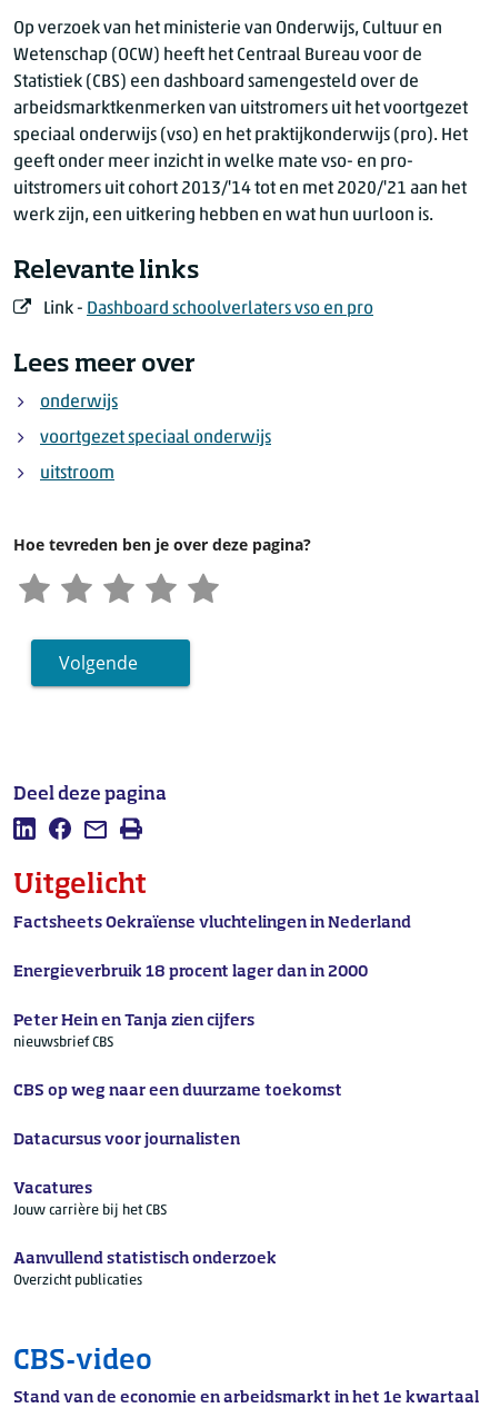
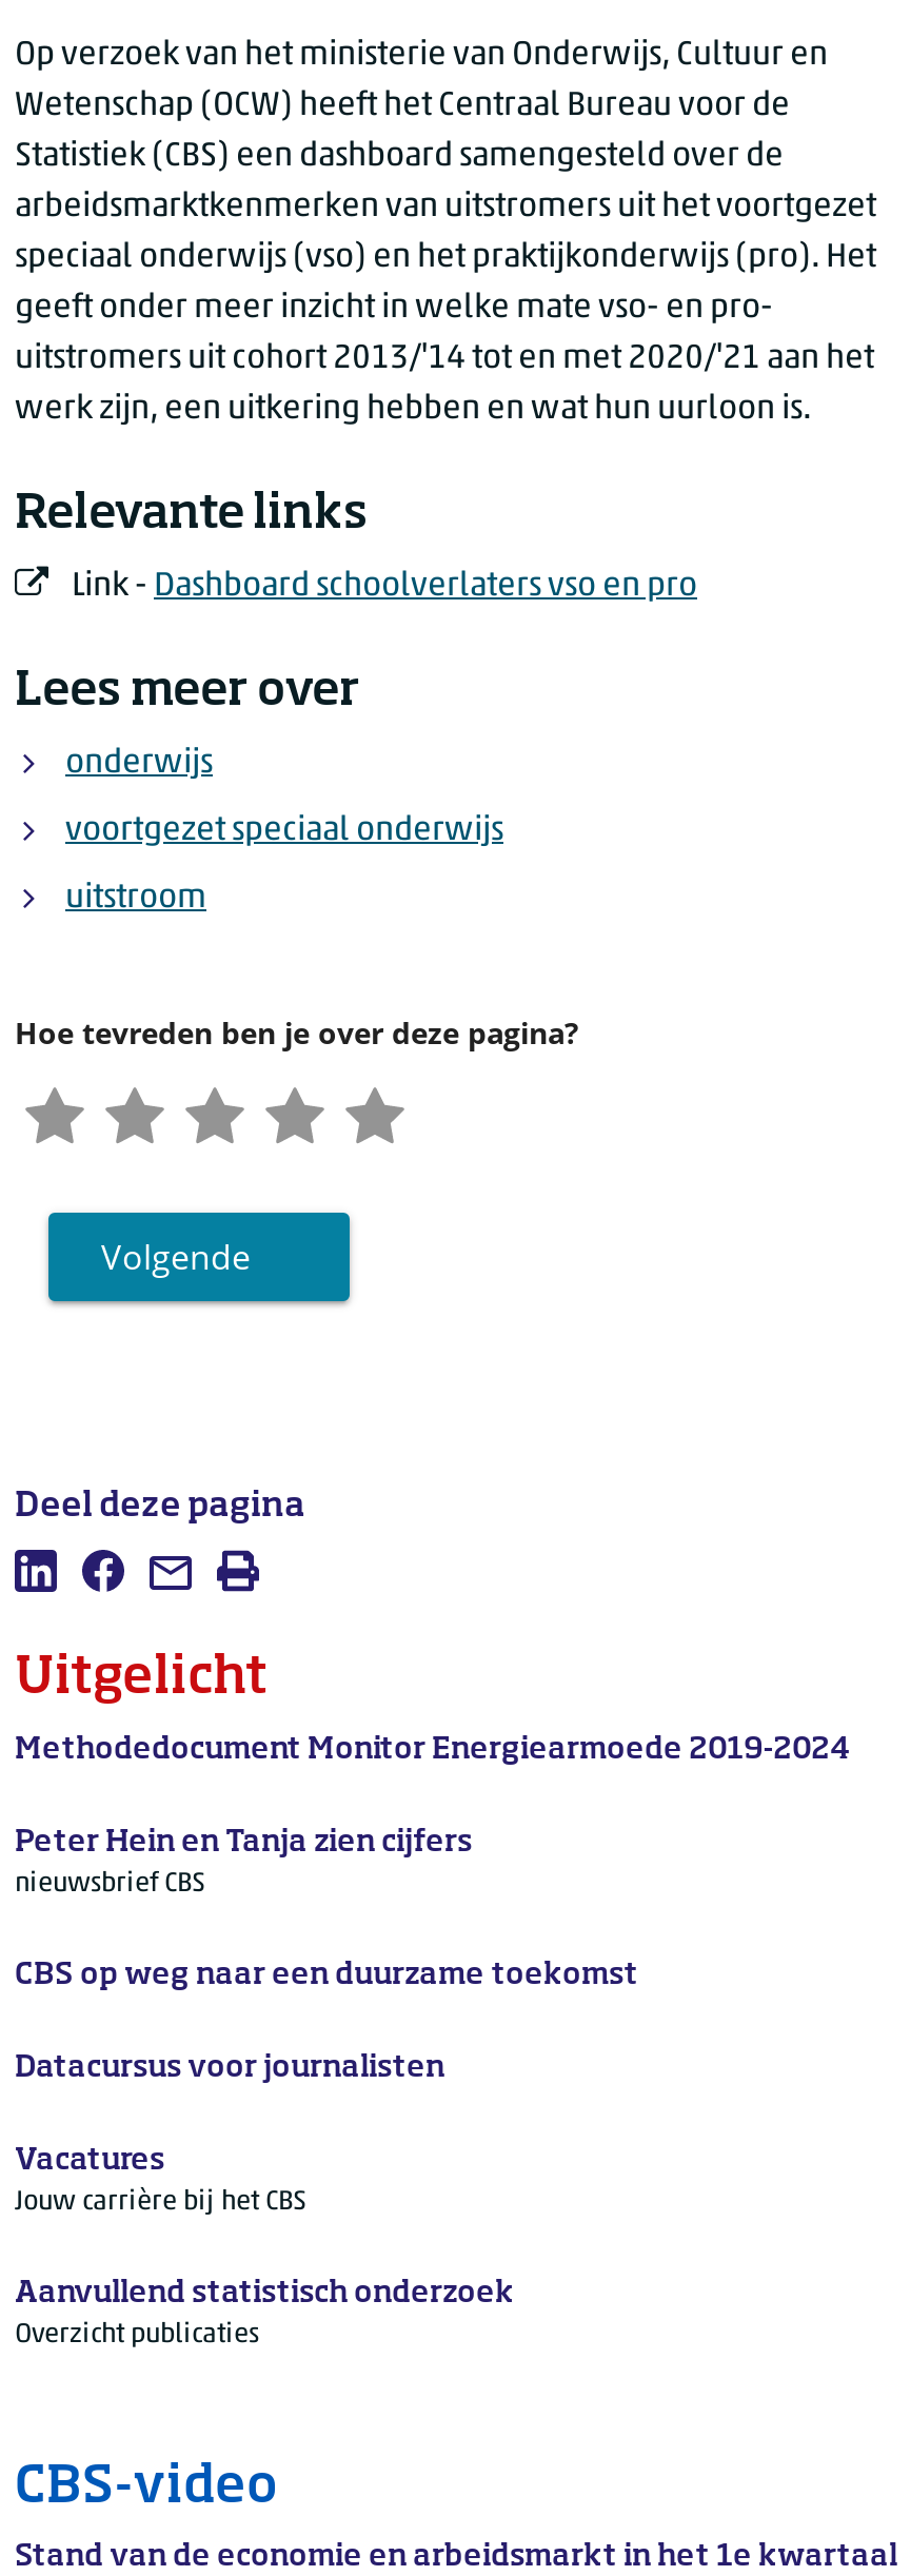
- Factsheets Oekraïense vluchtelingen in Nederland
- Energieverbruik 18 procent lager dan in 2000
+ Methodedocument Monitor Energiearmoede 2019-2024
